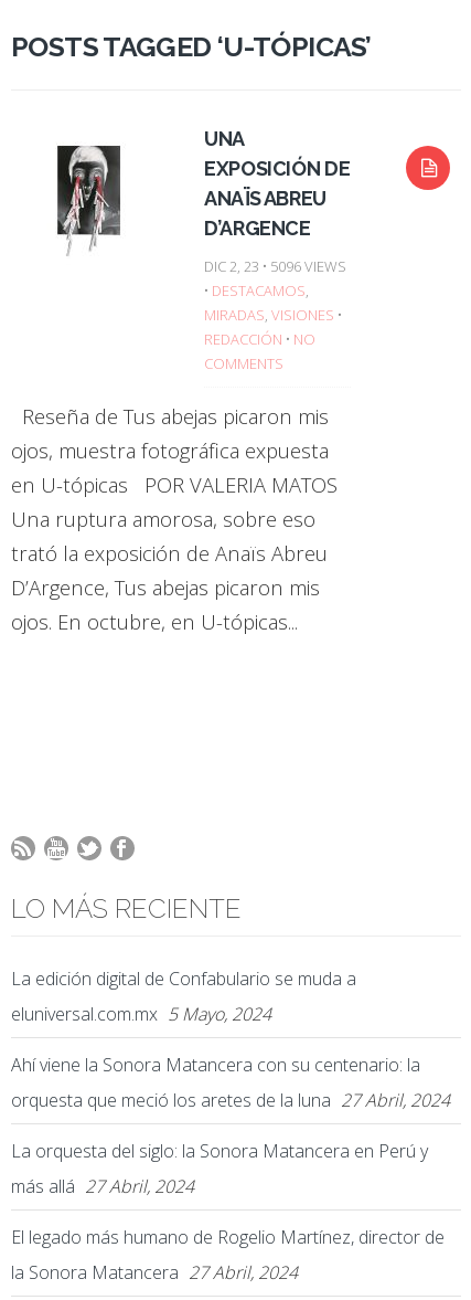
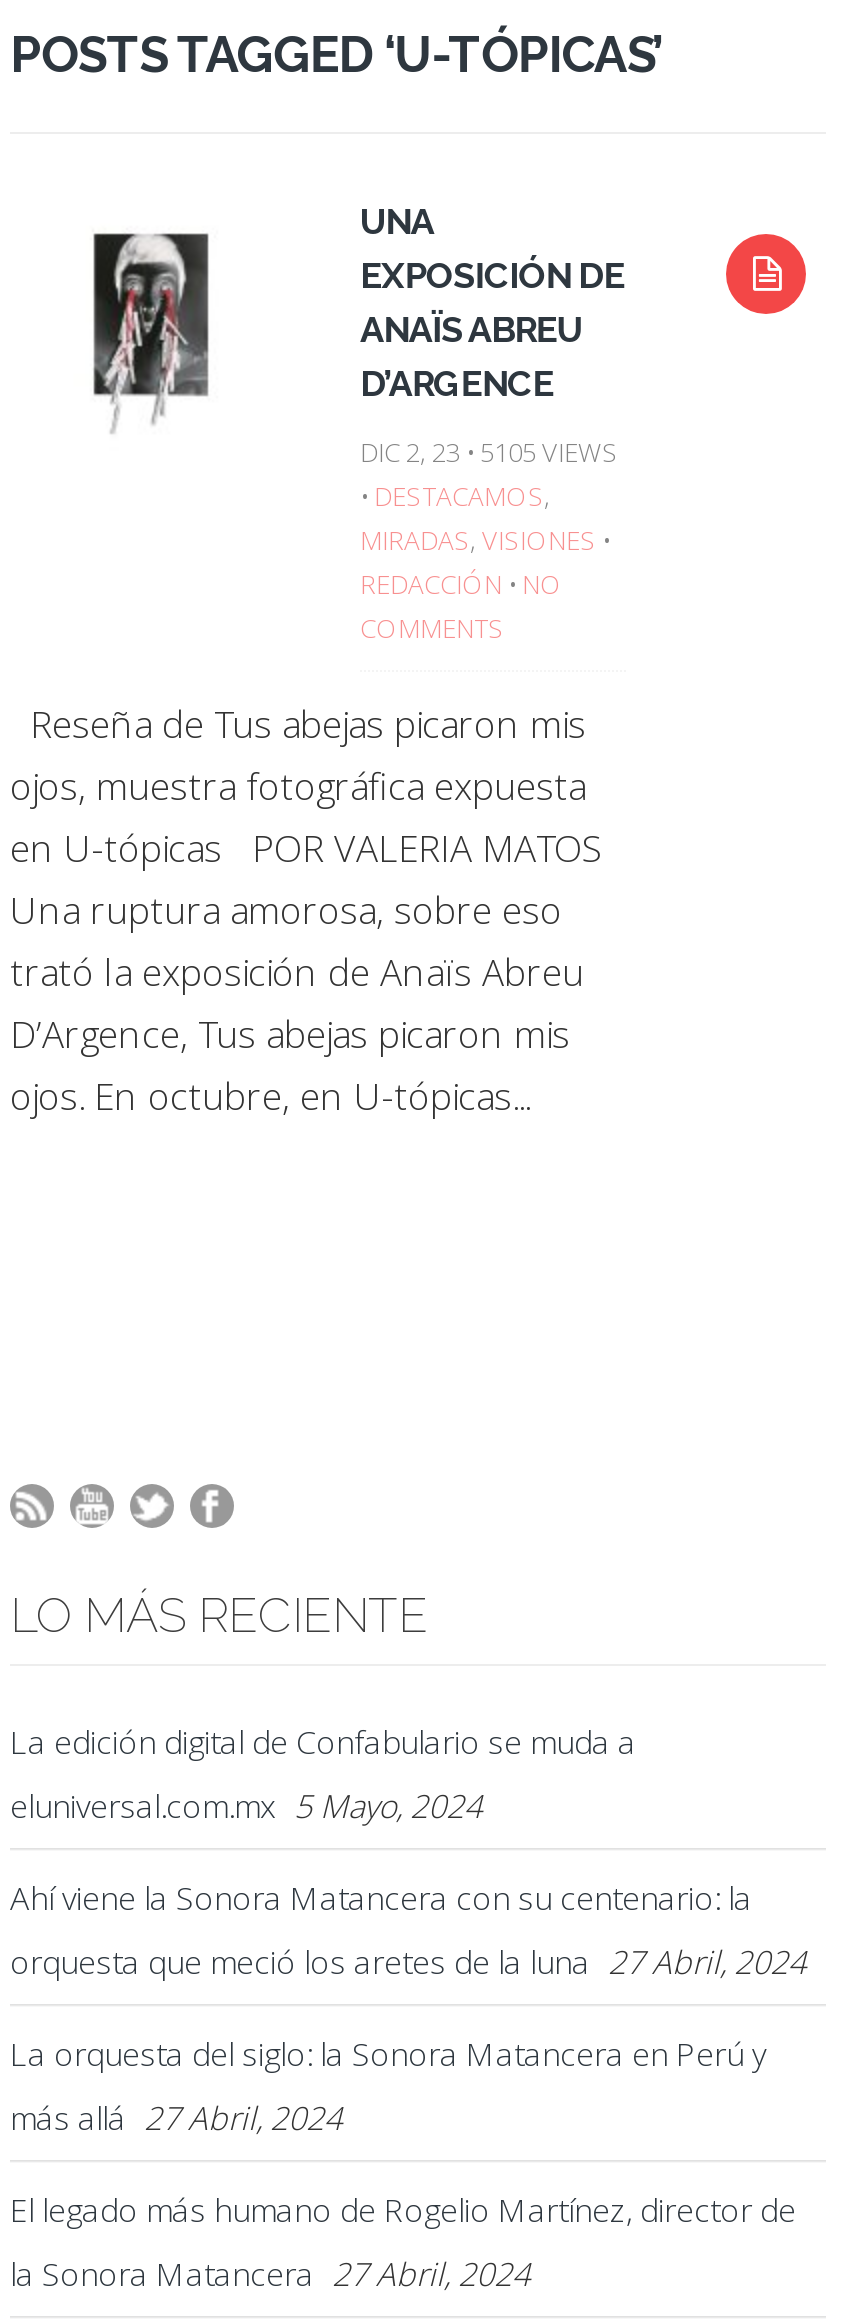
- DIC 2, 23 • 5096 VIEWS
+ DIC 2, 23 • 5105 VIEWS
